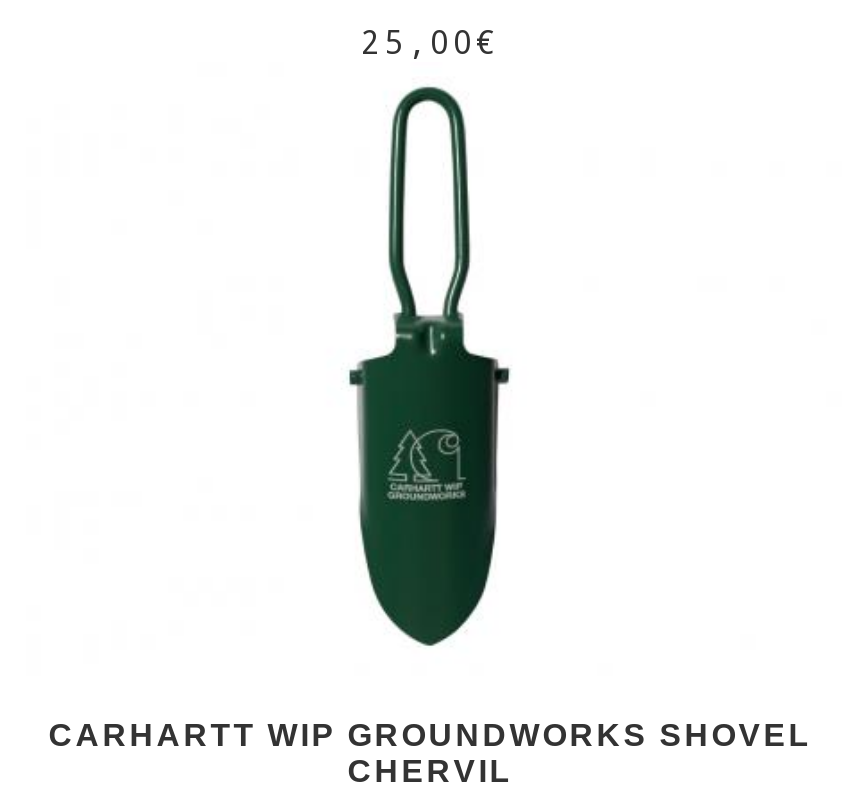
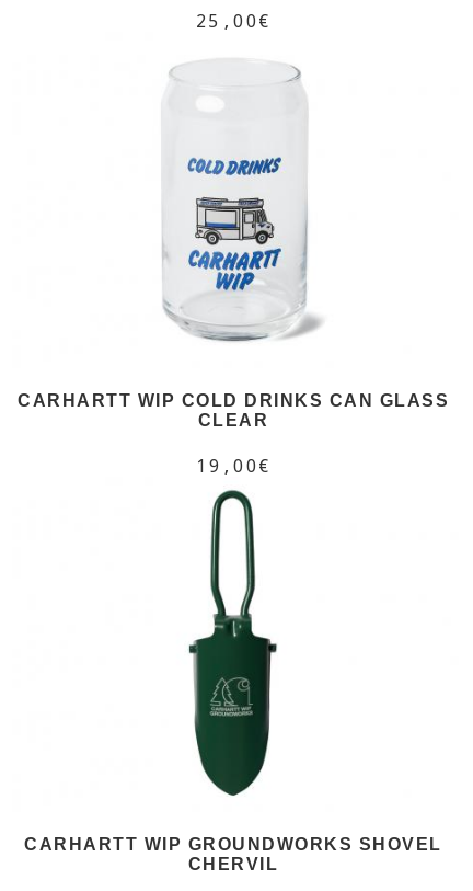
+ CARHARTT WIP COLD DRINKS CAN GLASS
+ CLEAR
+ 19,00€

+ [image]
